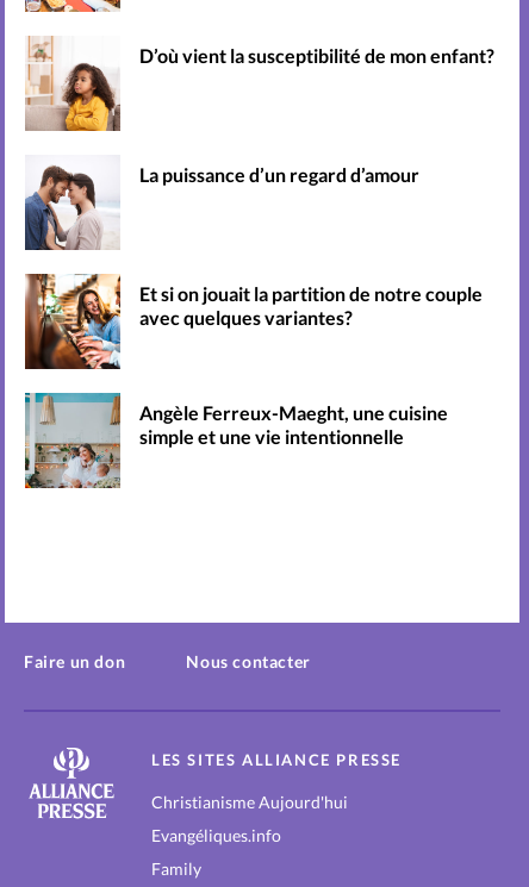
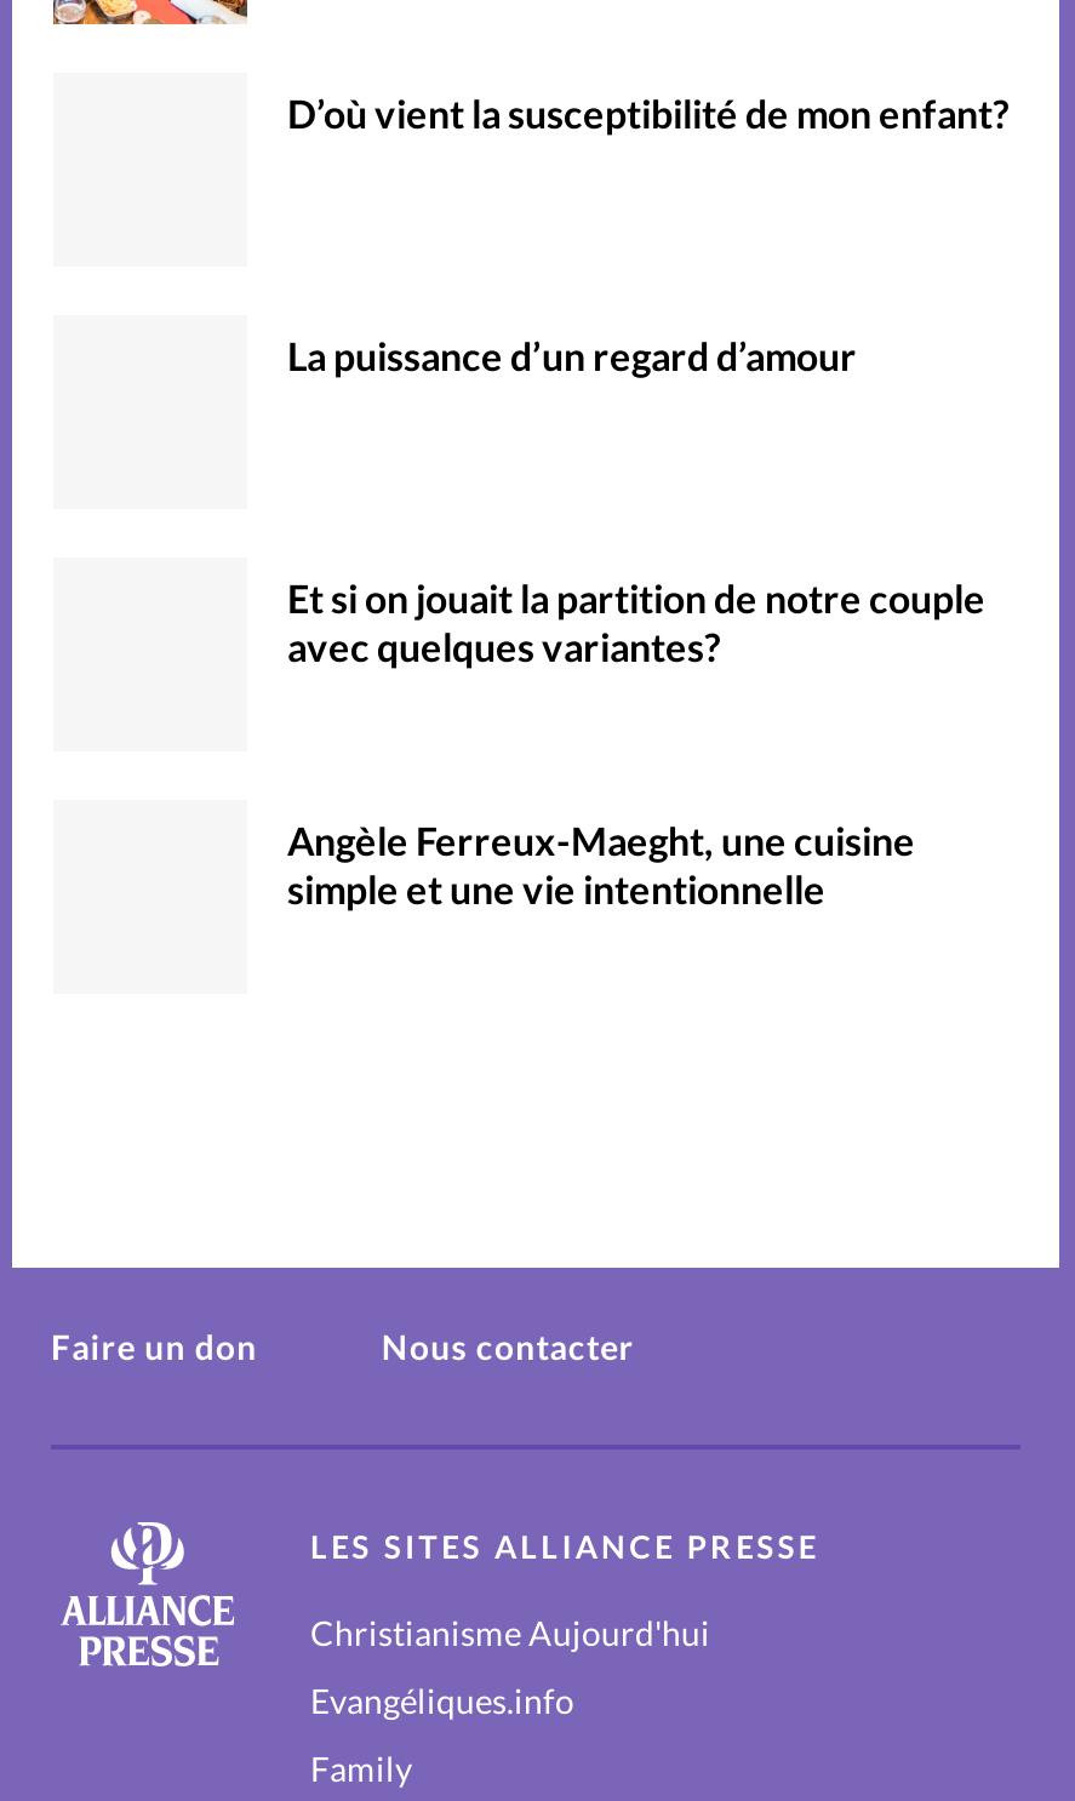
- [image]

- [image]

- [image]

- [image]
